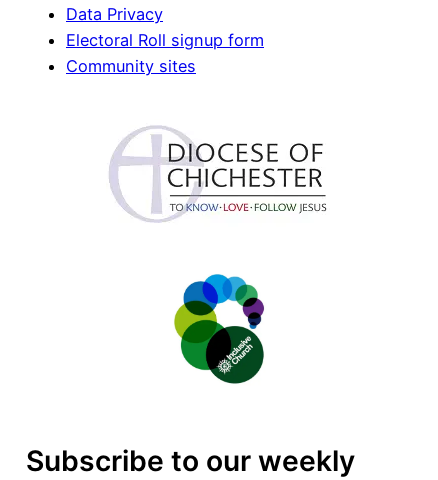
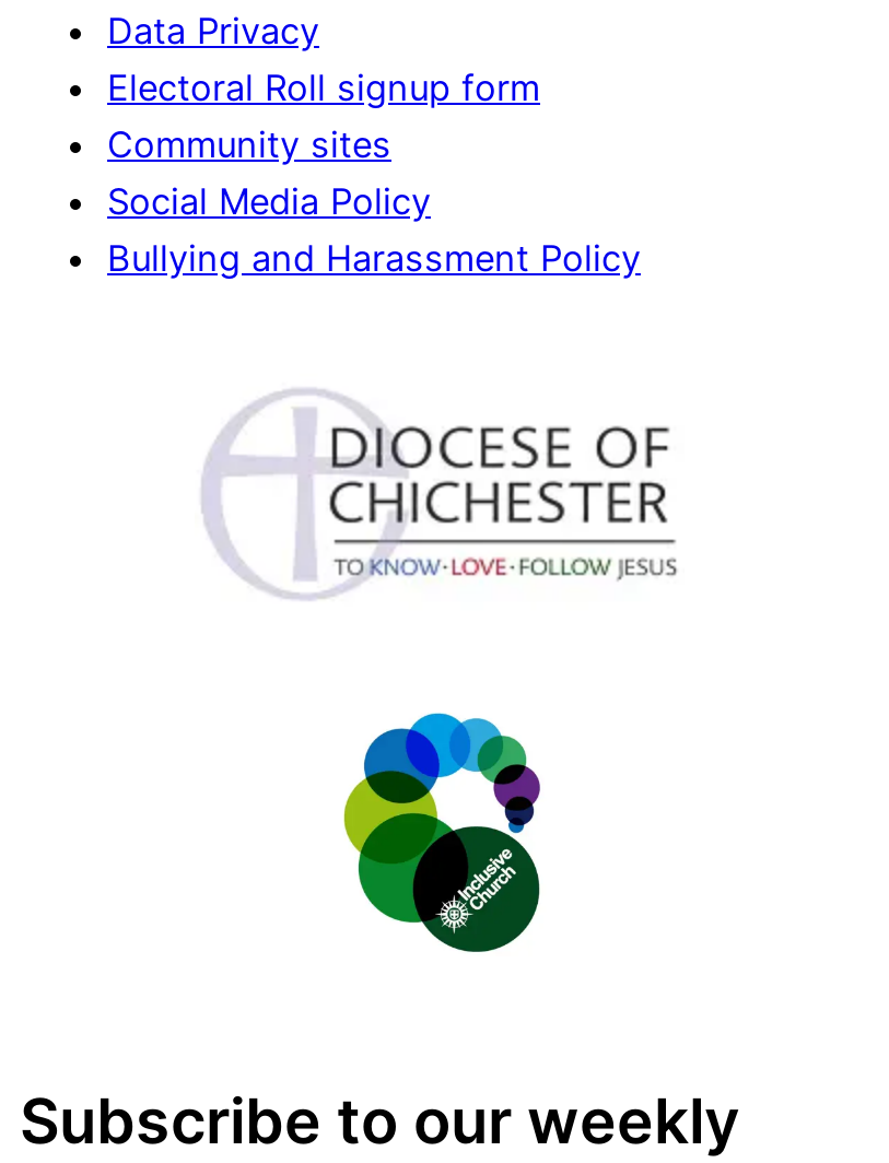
+ Social Media Policy
+ Bullying and Harassment Policy
